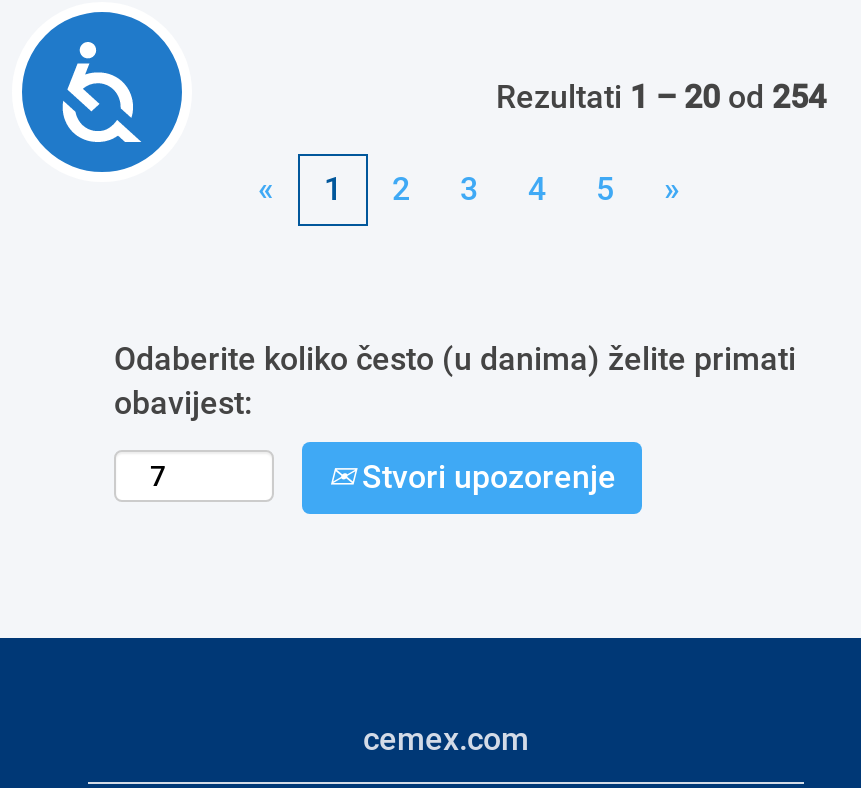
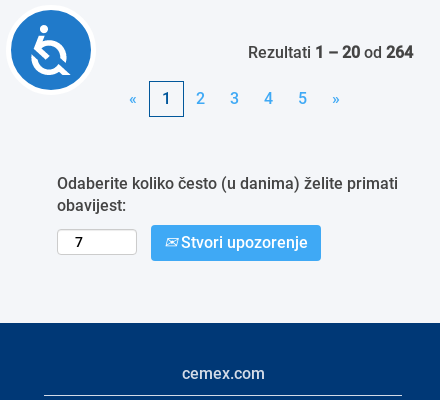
- Rezultati 1 – 20 od 254
+ Rezultati 1 – 20 od 264
